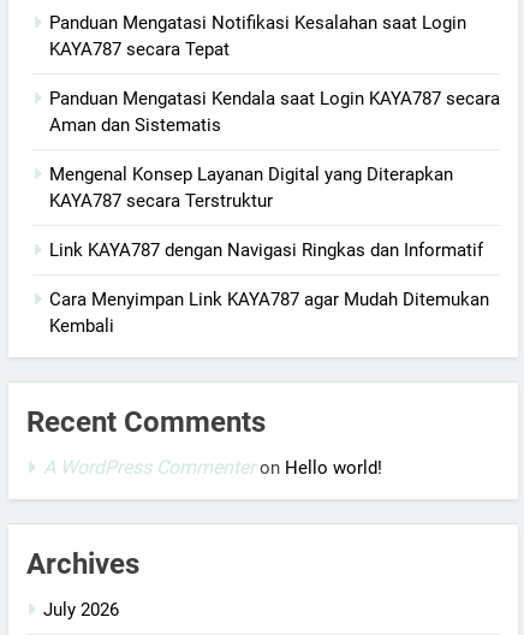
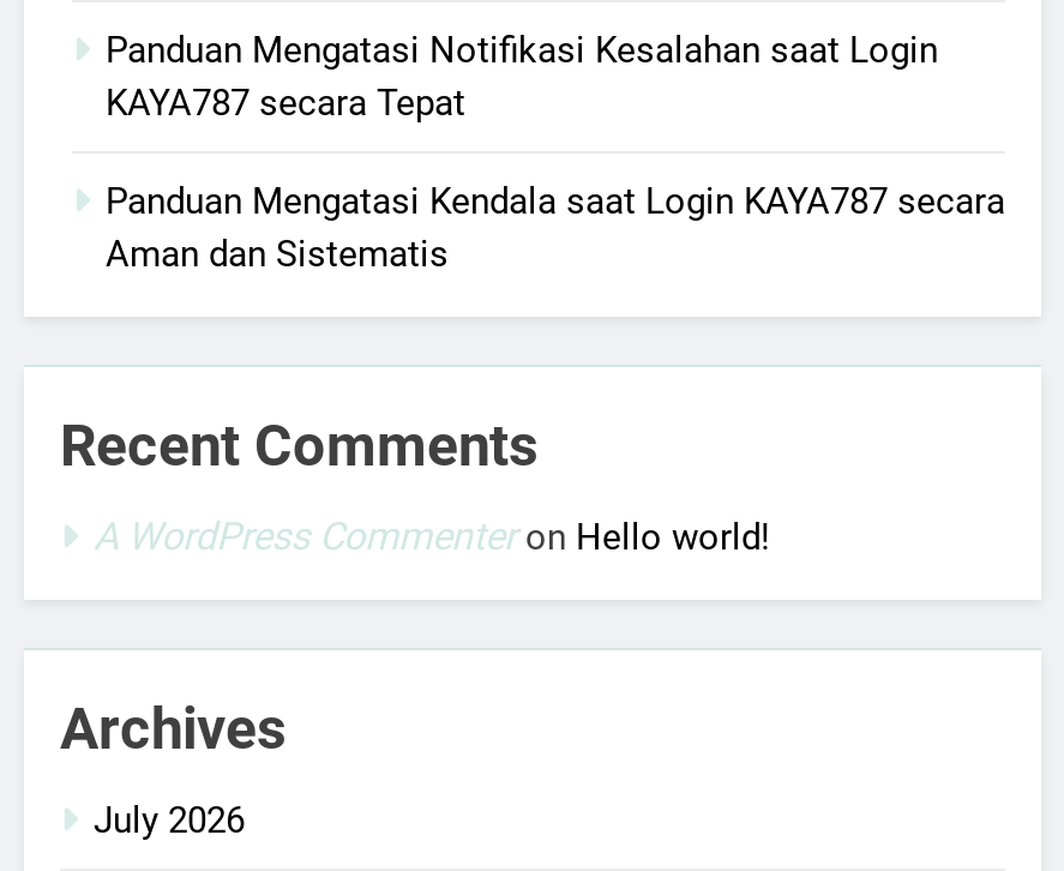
- Mengenal Konsep Layanan Digital yang Diterapkan
- KAYA787 secara Terstruktur
- Link KAYA787 dengan Navigasi Ringkas dan Informatif
- Cara Menyimpan Link KAYA787 agar Mudah Ditemukan
- Kembali
